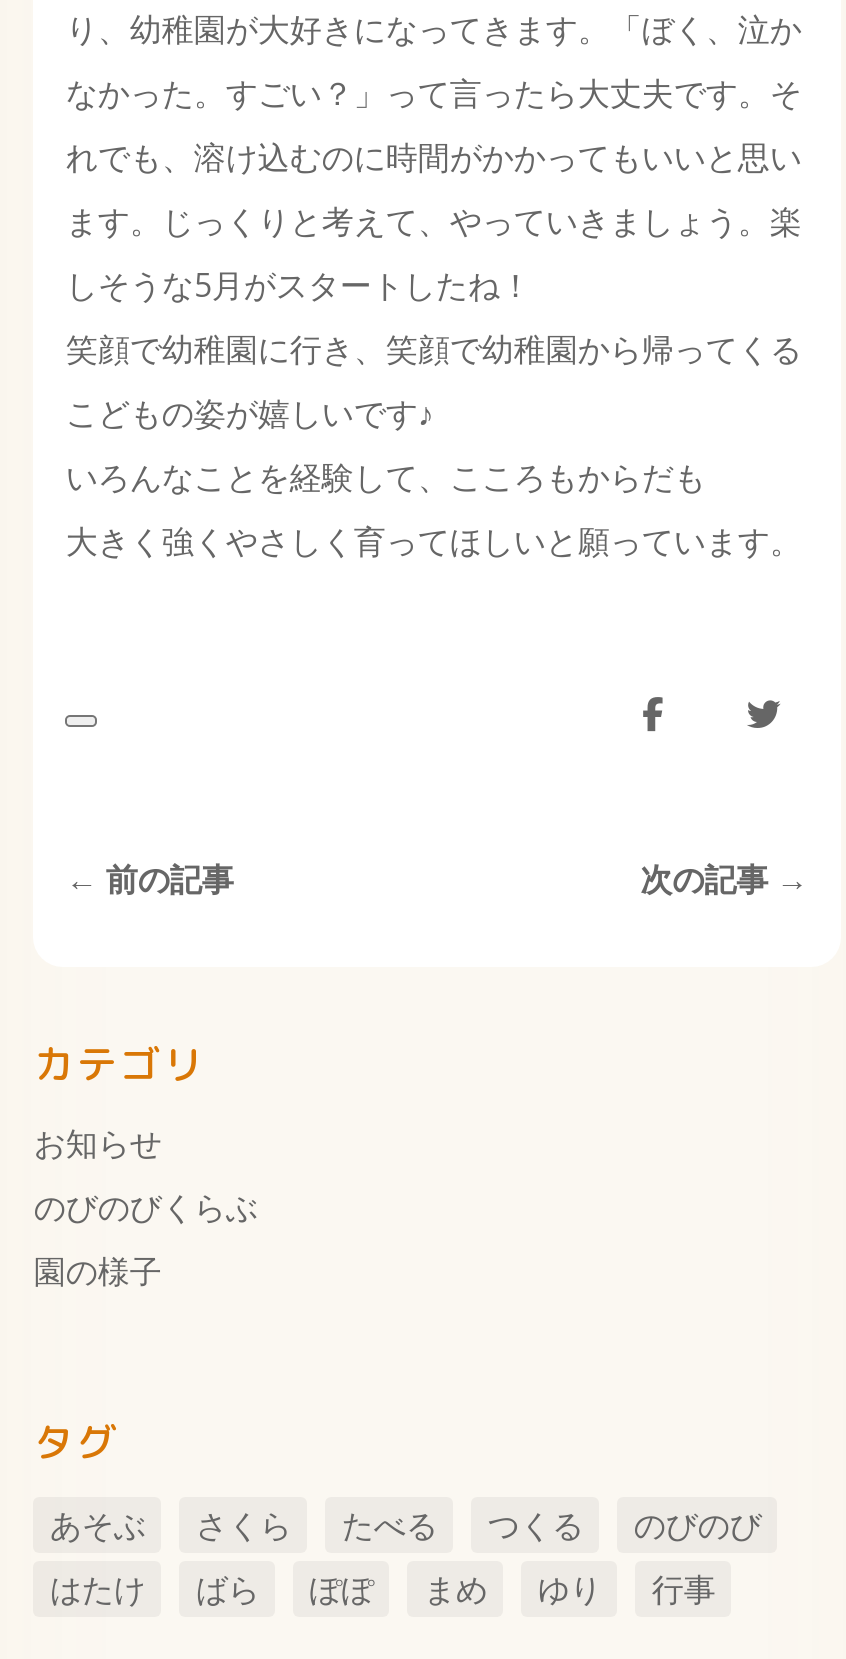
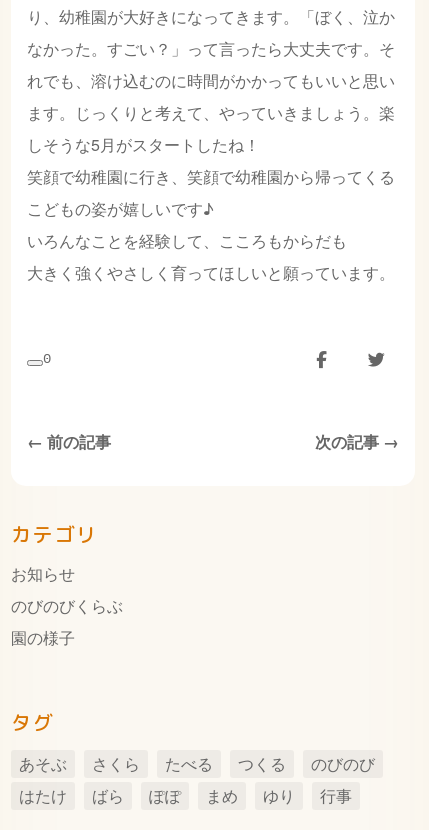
+ 0
